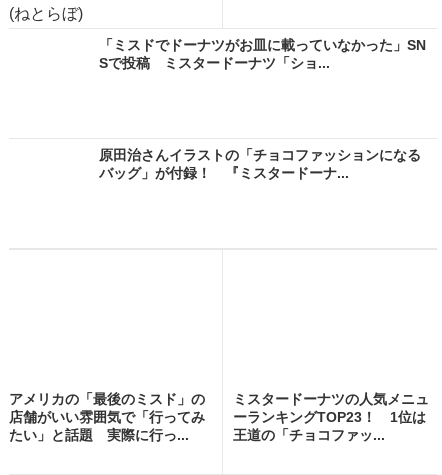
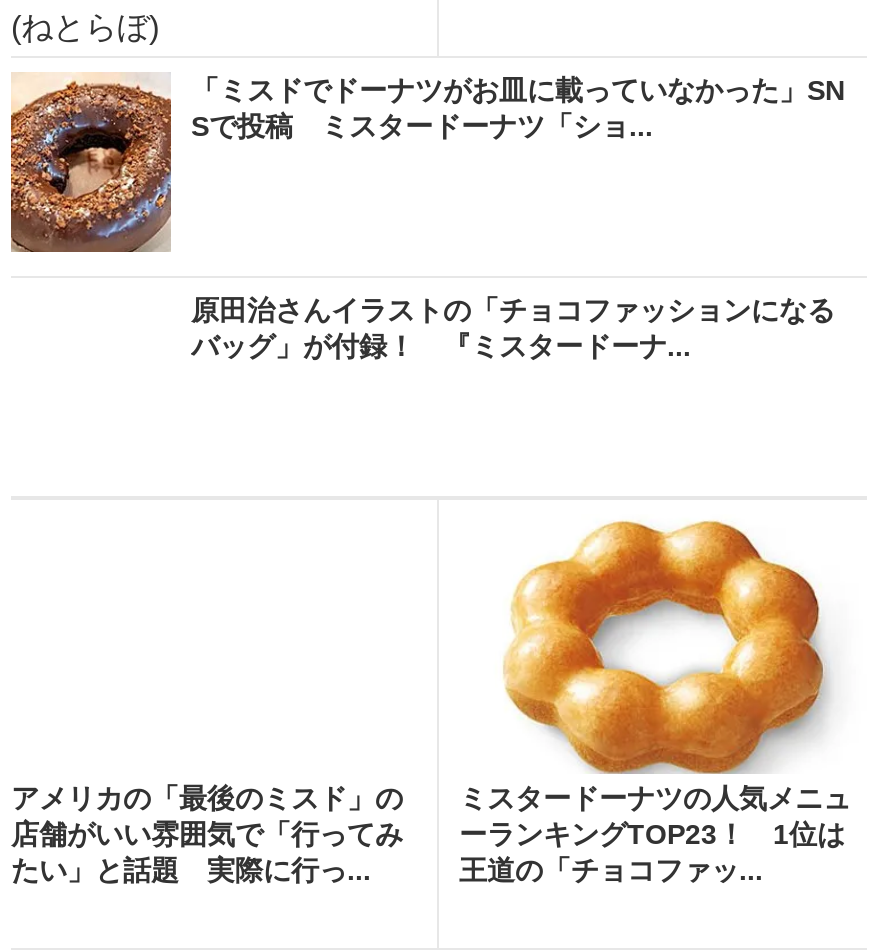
+ [image]

+ [image]
